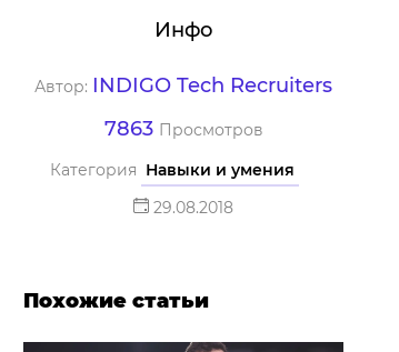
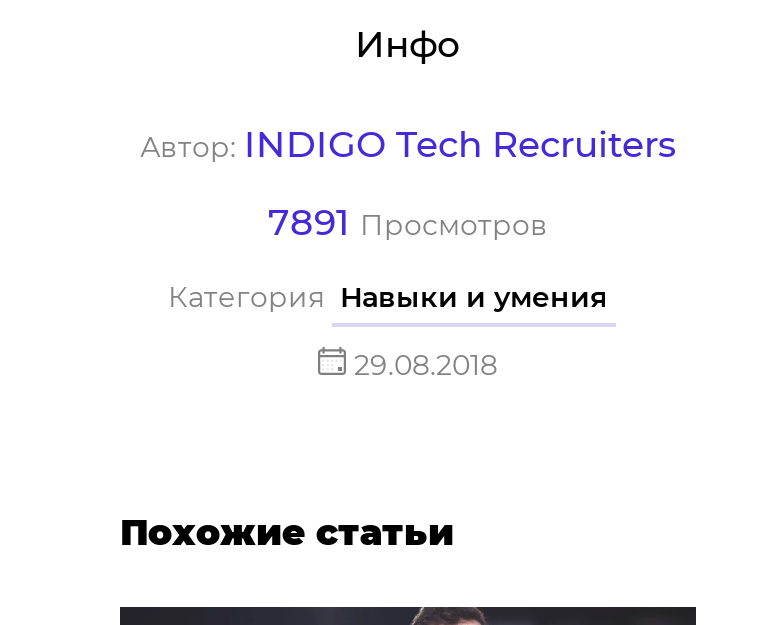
- 7863 Просмотров
+ 7891 Просмотров
